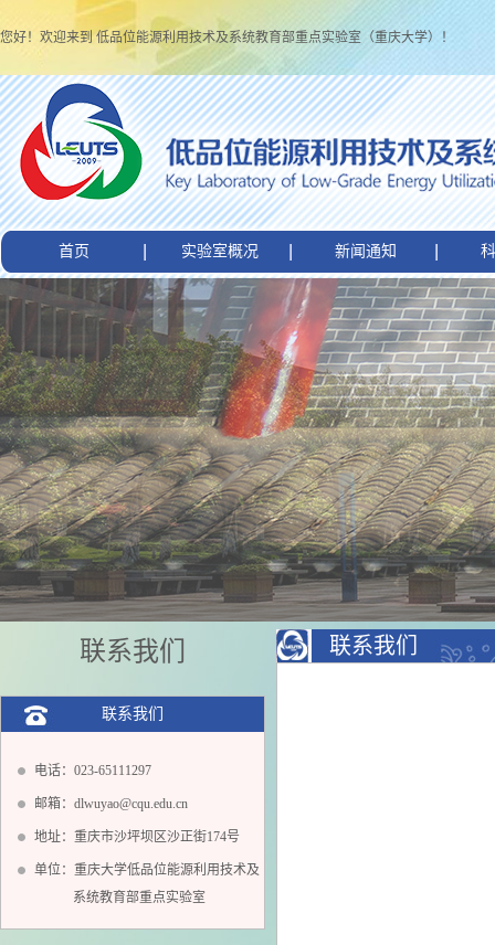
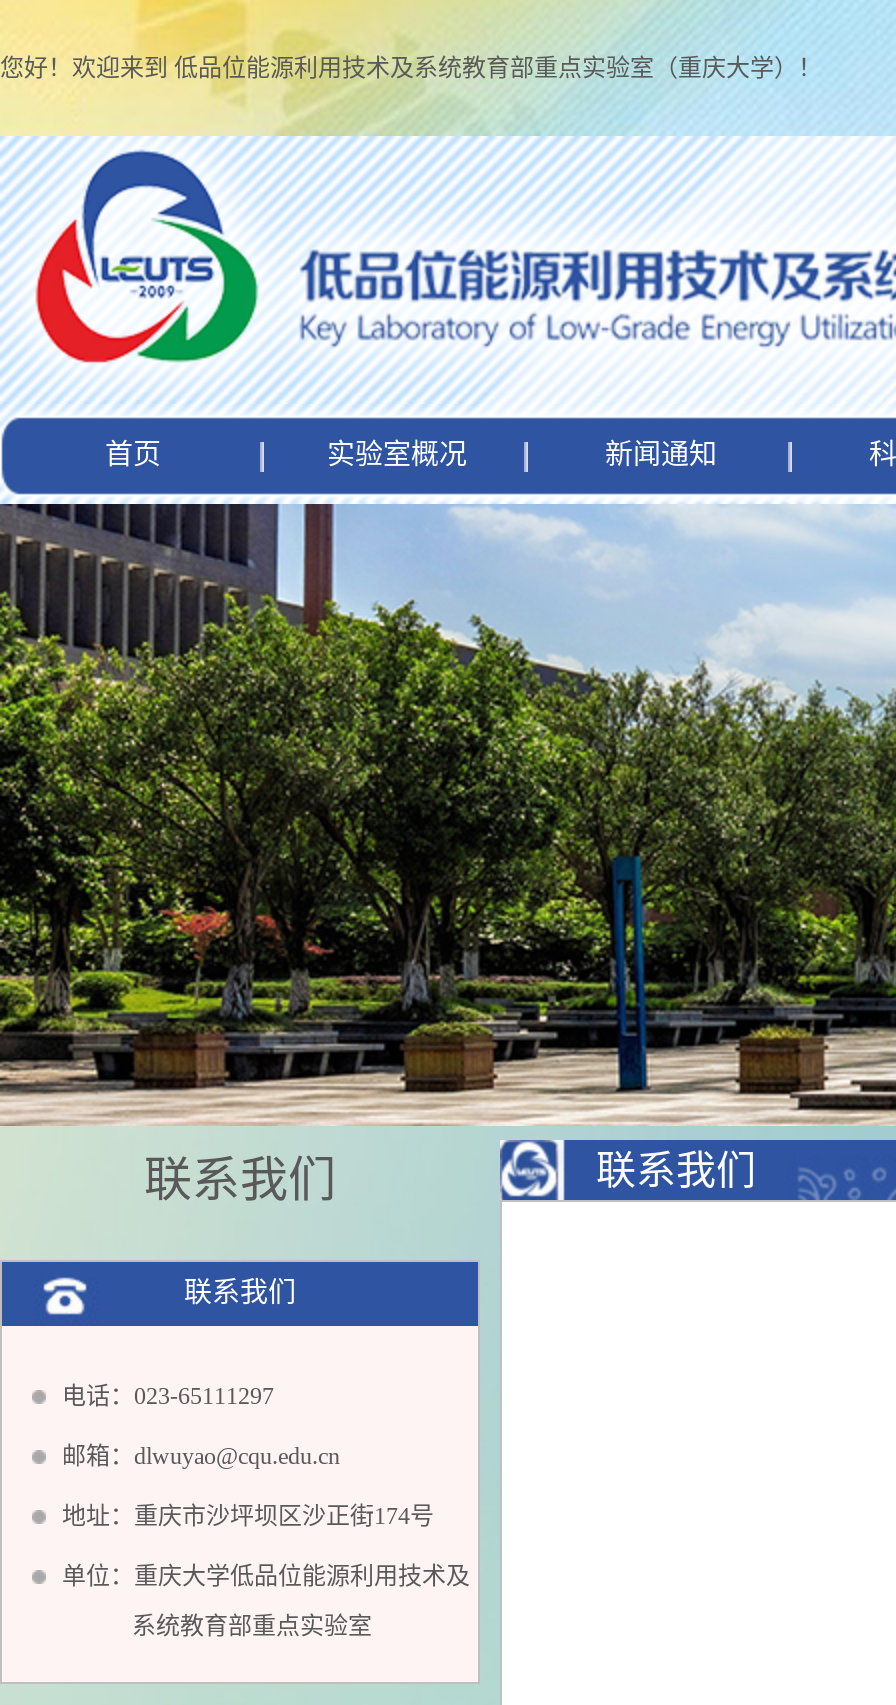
- [image]
+ [image]
